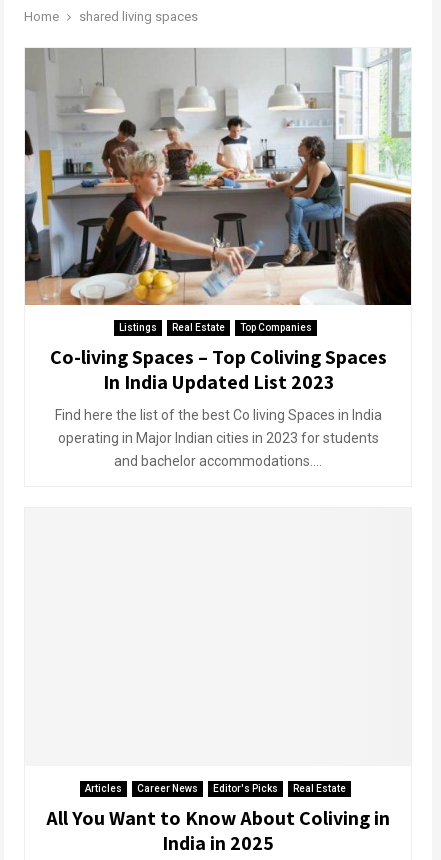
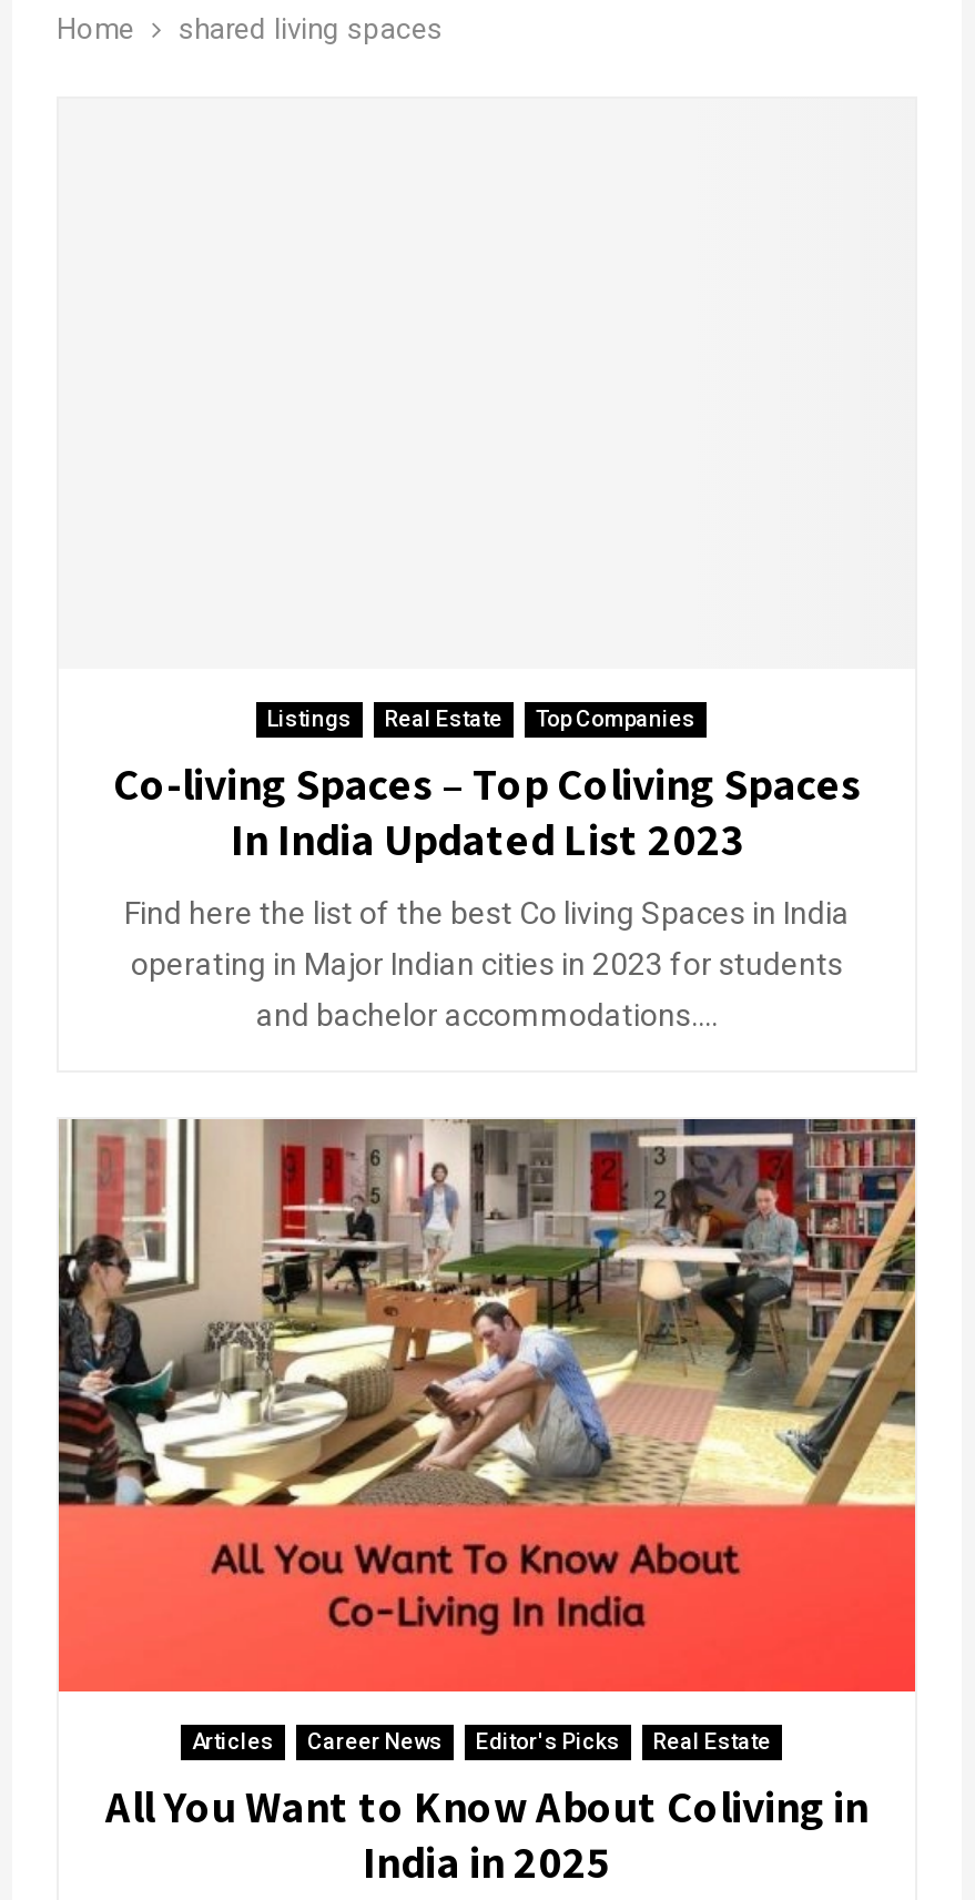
- [image]

+ [image]
